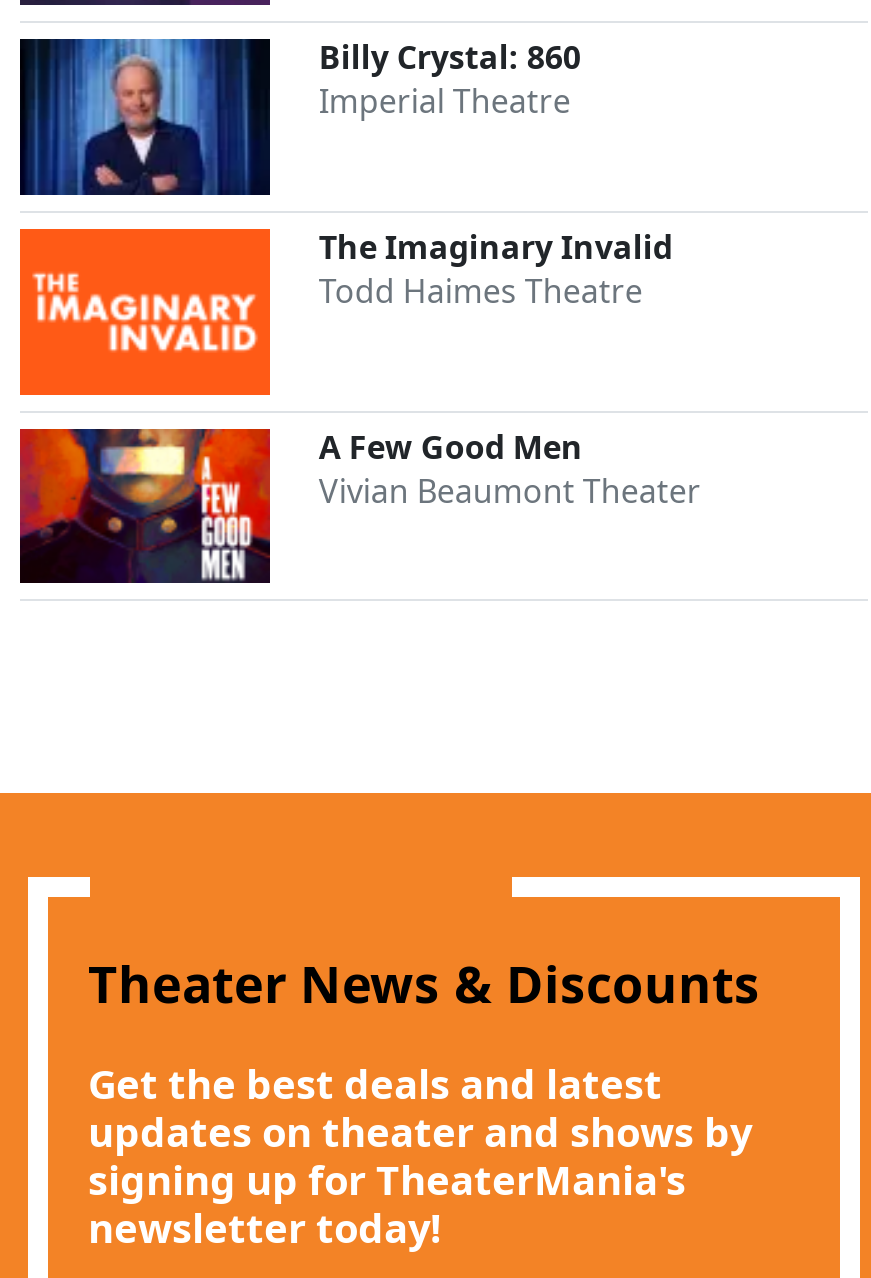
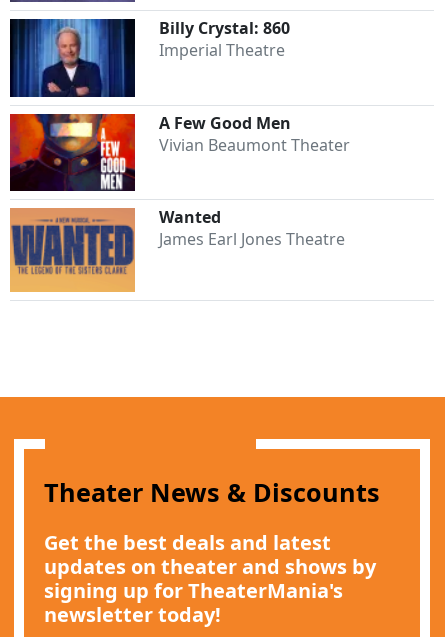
- [image]
- The Imaginary Invalid
- Todd Haimes Theatre

moved up: [image] | A Few Good Men | Vivian Beaumont Theater

+ [image]
+ Wanted
+ James Earl Jones Theatre
